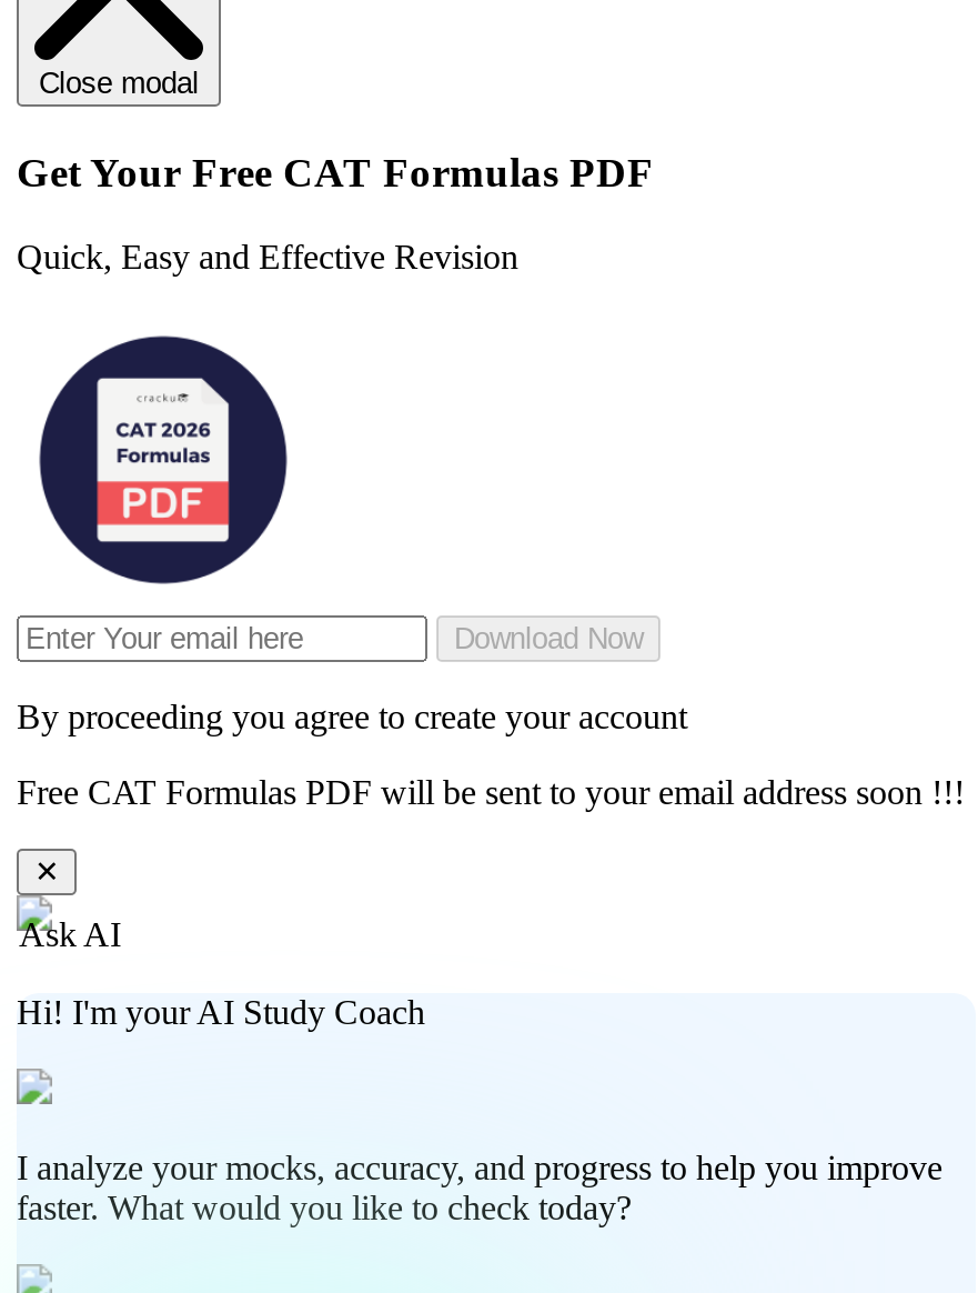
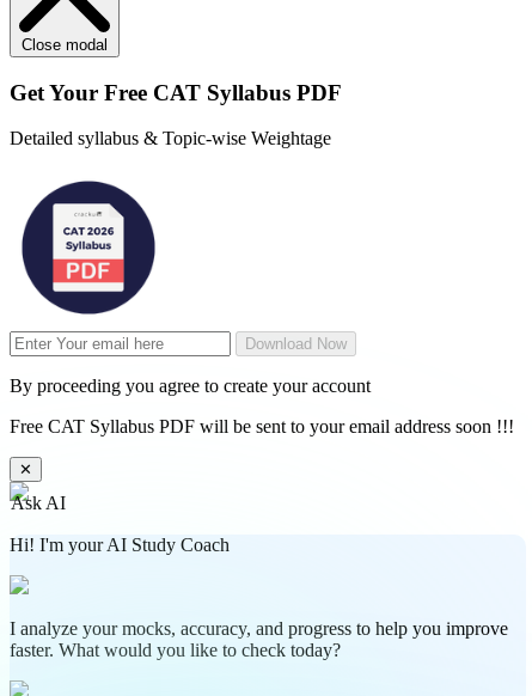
- Get Your Free CAT Formulas PDF
+ Get Your Free CAT Syllabus PDF

- Quick, Easy and Effective Revision
+ Detailed syllabus & Topic-wise Weightage

- Free CAT Formulas PDF will be sent to your email address soon !!!
+ Free CAT Syllabus PDF will be sent to your email address soon !!!
